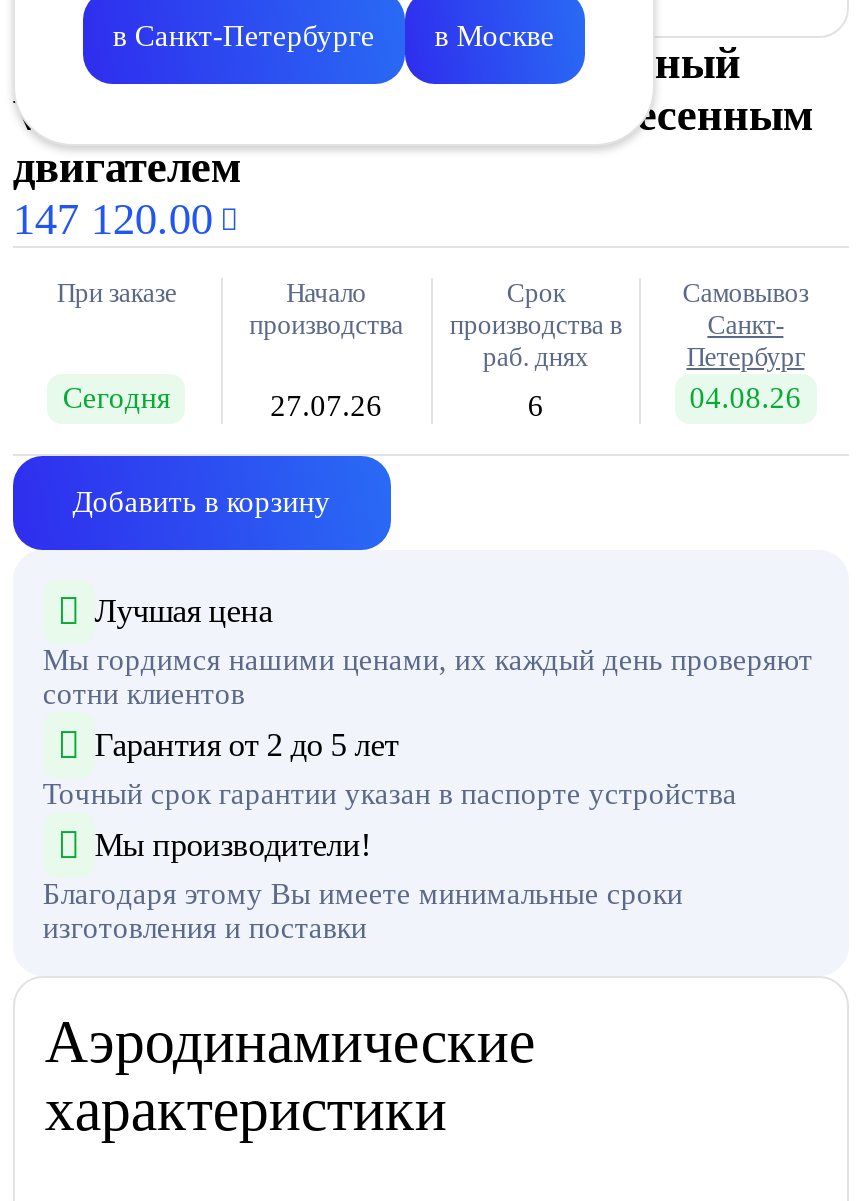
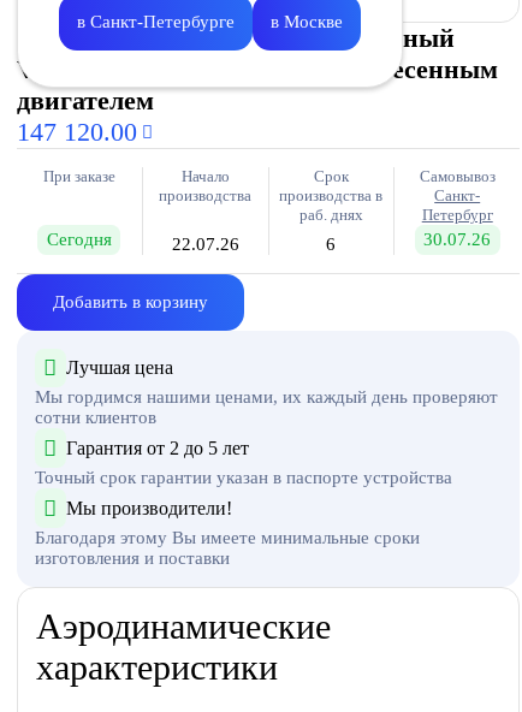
- 27.07.26
+ 22.07.26

- 04.08.26
+ 30.07.26
